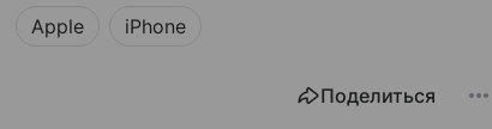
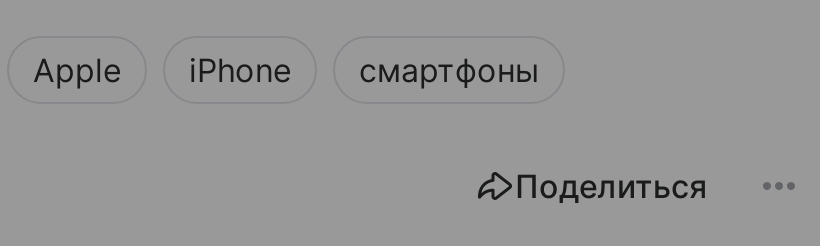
+ смартфоны
